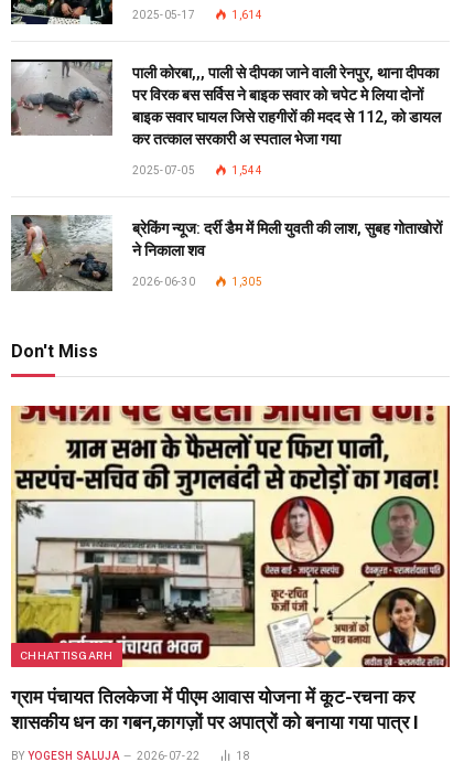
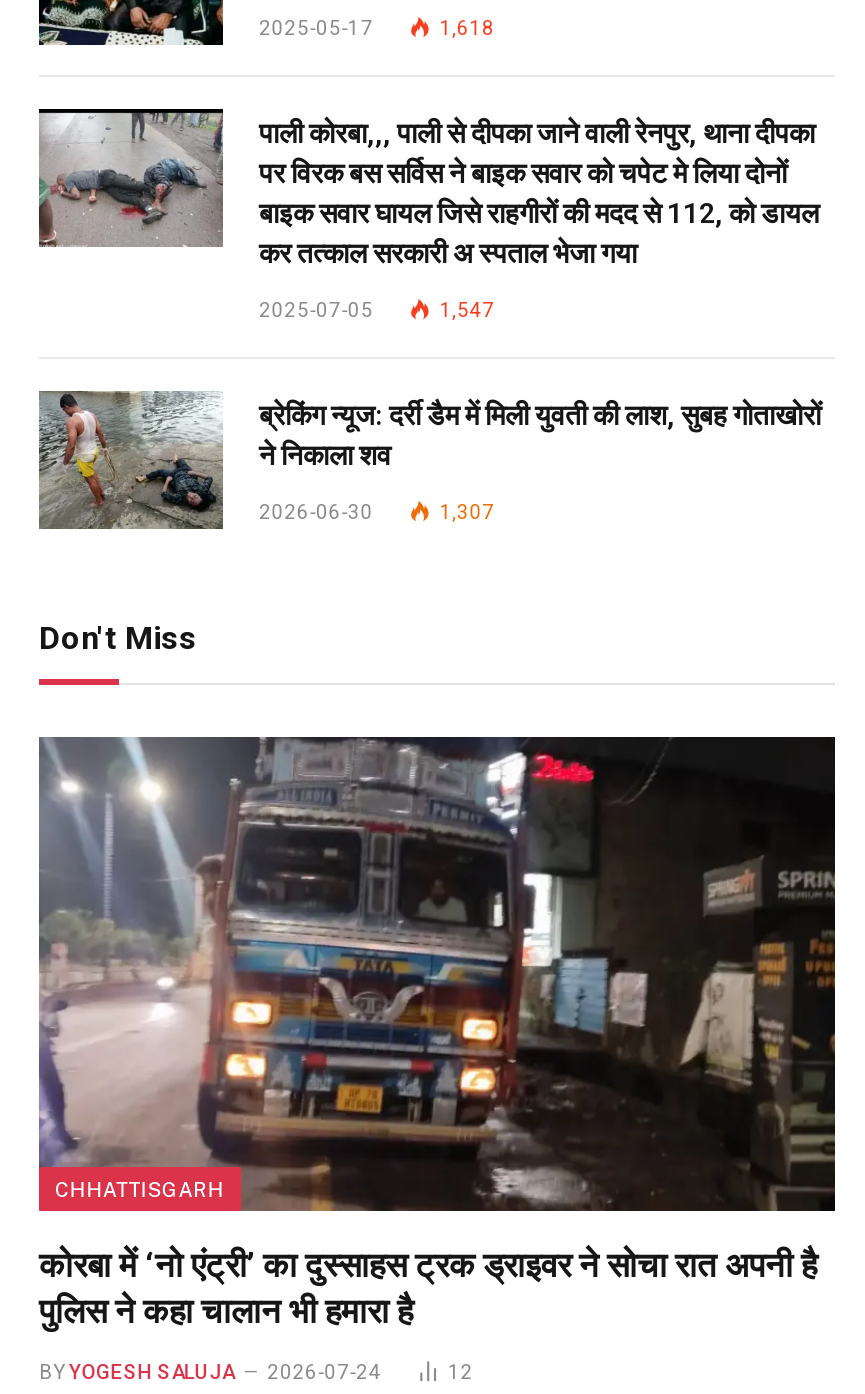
- 1,614
+ 1,618

- 1,544
+ 1,547

- 1,305
+ 1,307

- [image]
- ग्राम पंचायत तिलकेजा में पीएम आवास योजना में कूट-रचना कर
- शासकीय धन का गबन,कागज़ों पर अपात्रों को बनाया गया पात्र l
+ [image]
+ कोरबा में ‘नो एंट्री’ का दुस्साहस ट्रक ड्राइवर ने सोचा रात अपनी है
+ पुलिस ने कहा चालान भी हमारा है

- 2026-07-22
- 18
+ 2026-07-24
+ 12
